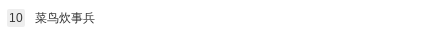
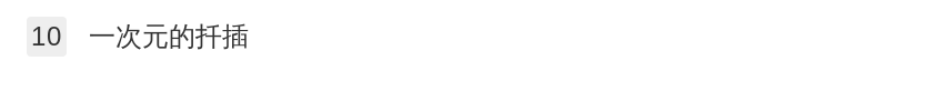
- 菜鸟炊事兵
+ 一次元的扦插
